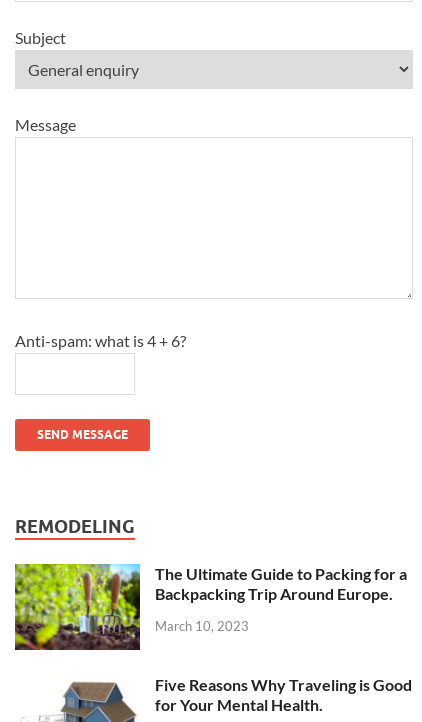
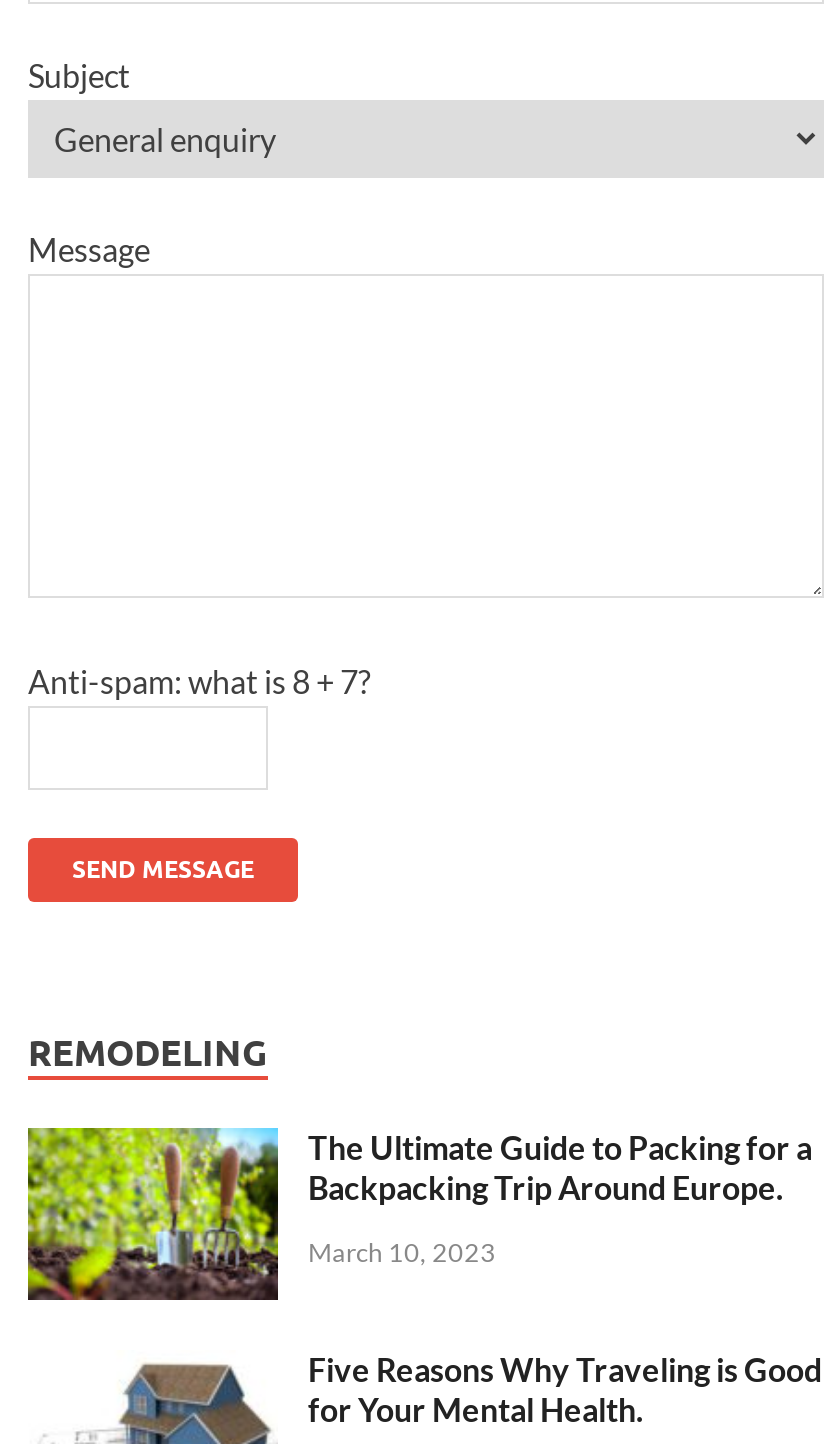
- Anti-spam: what is 4 + 6?
+ Anti-spam: what is 8 + 7?
